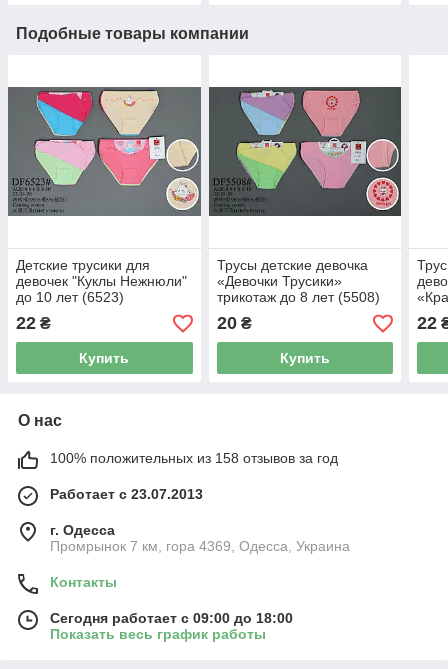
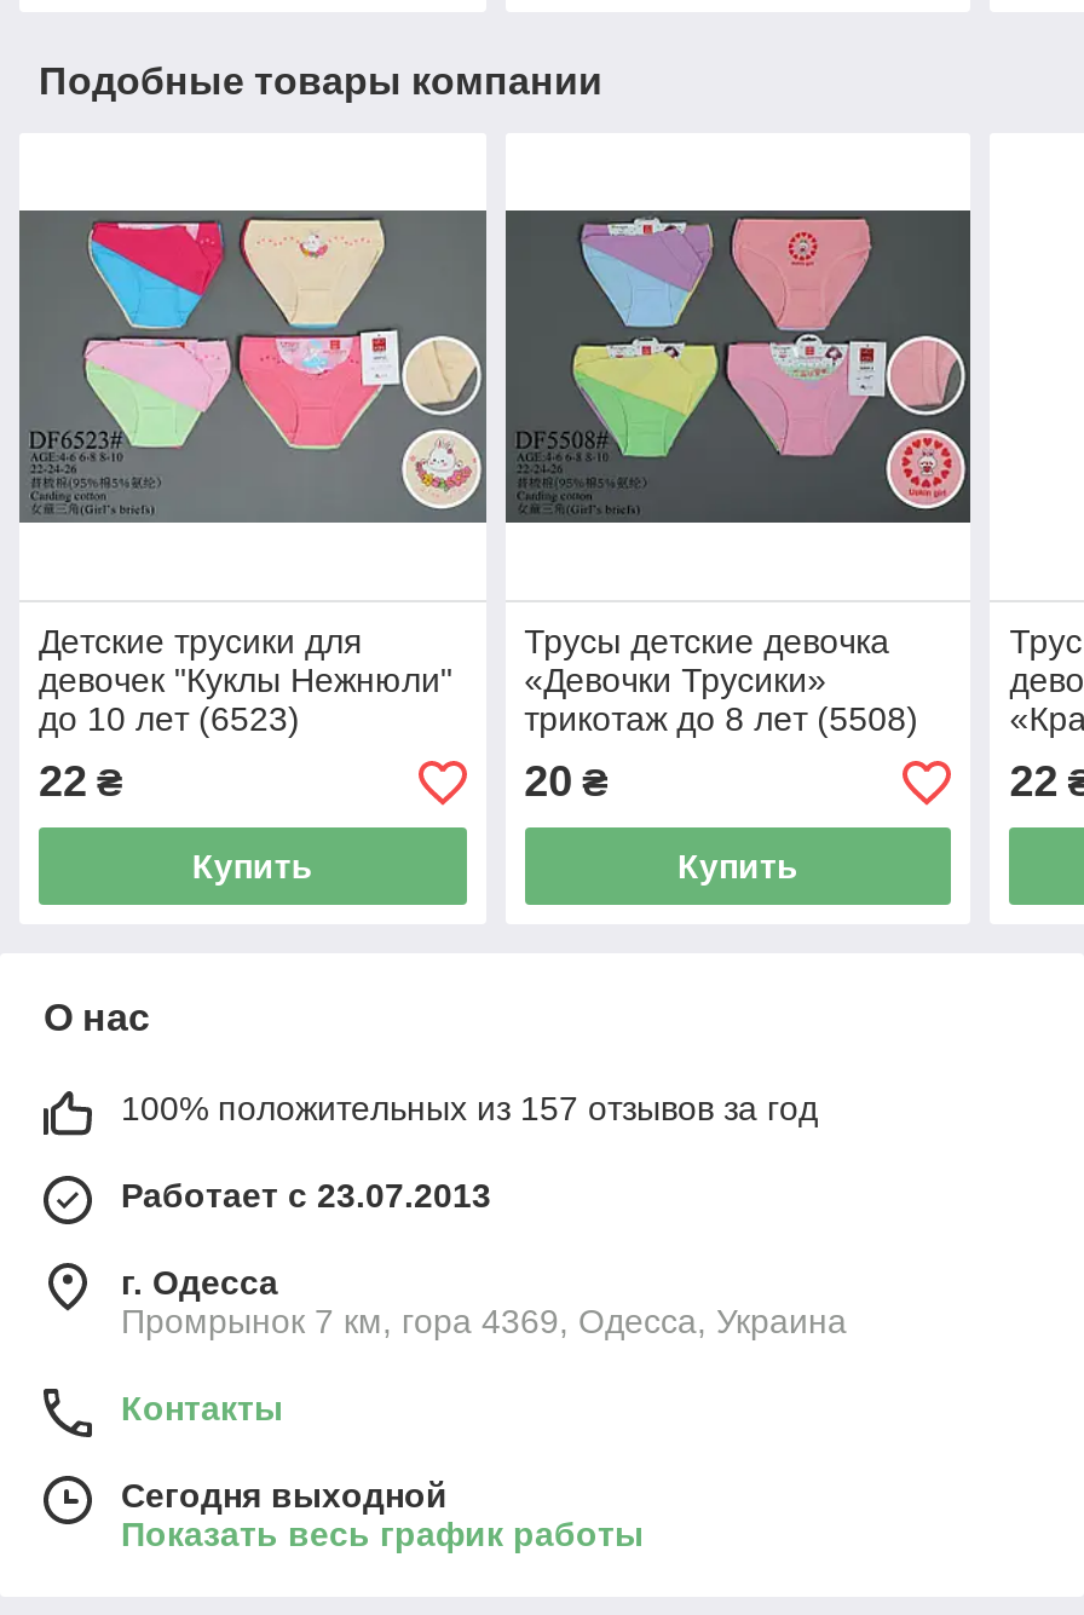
- 100% положительных из 158 отзывов за год
+ 100% положительных из 157 отзывов за год

- Сегодня работает с 09:00 до 18:00
+ Сегодня выходной
